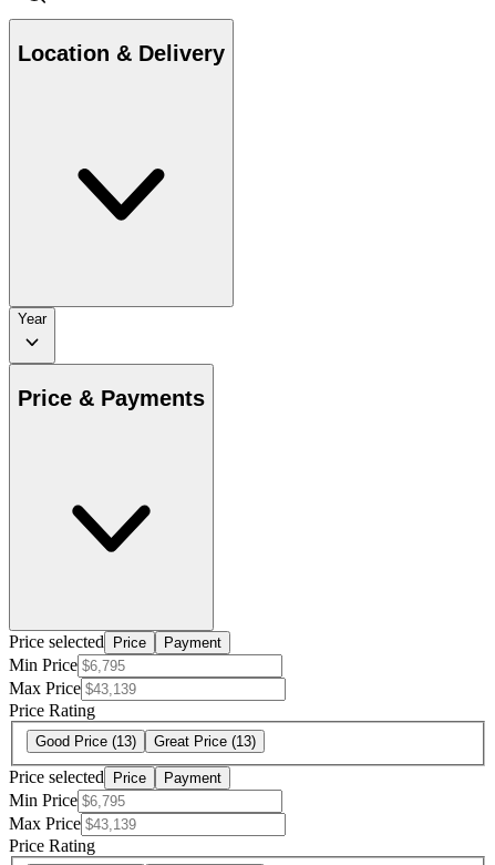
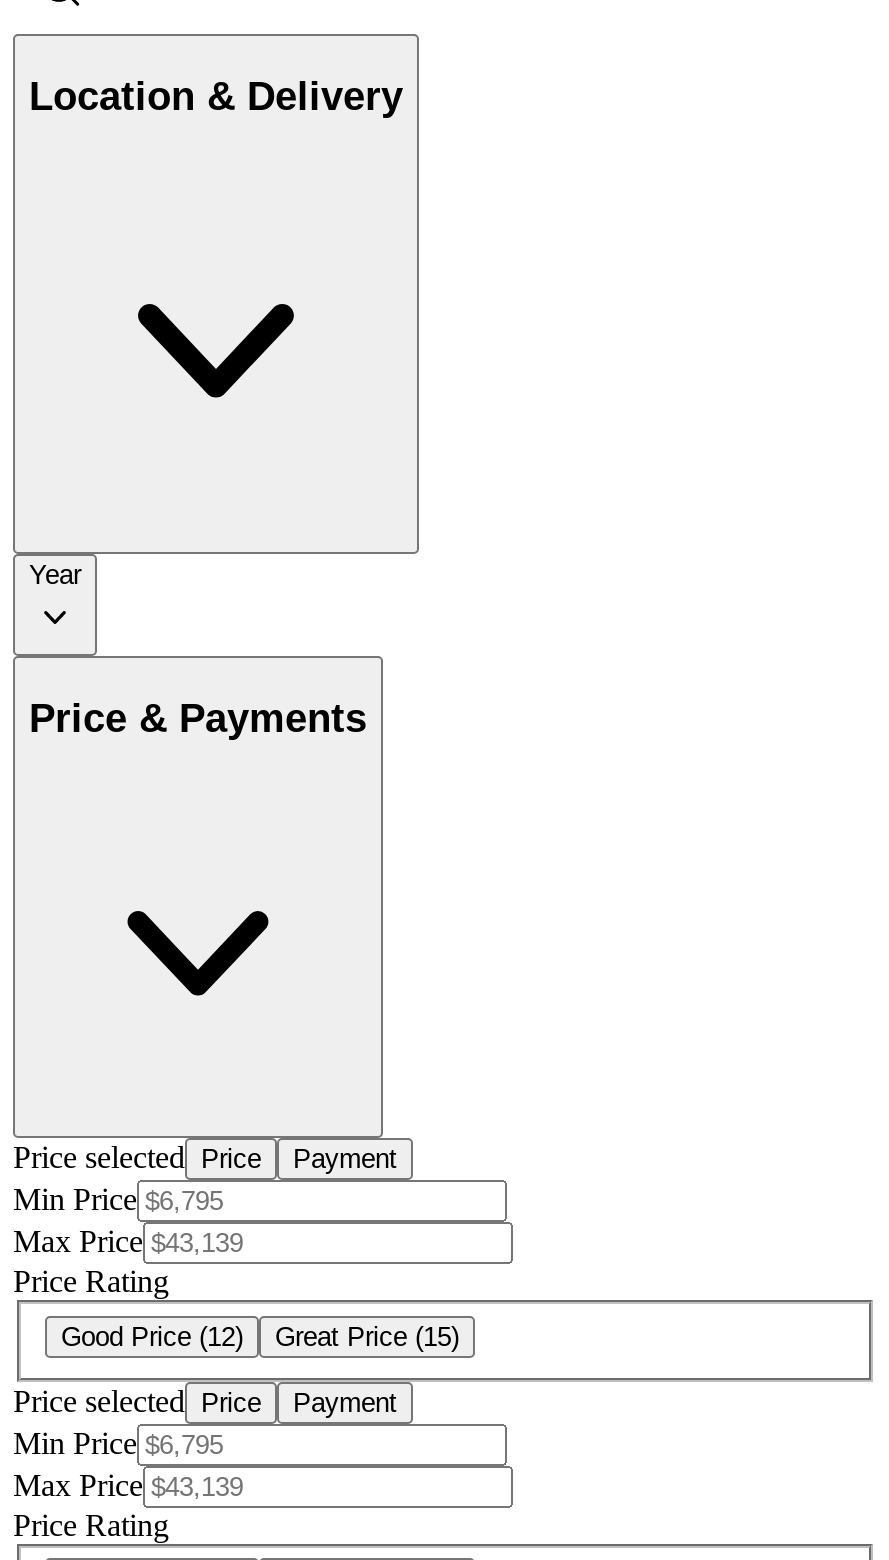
- Good Price (13)
+ Good Price (12)

- Great Price (13)
+ Great Price (15)
